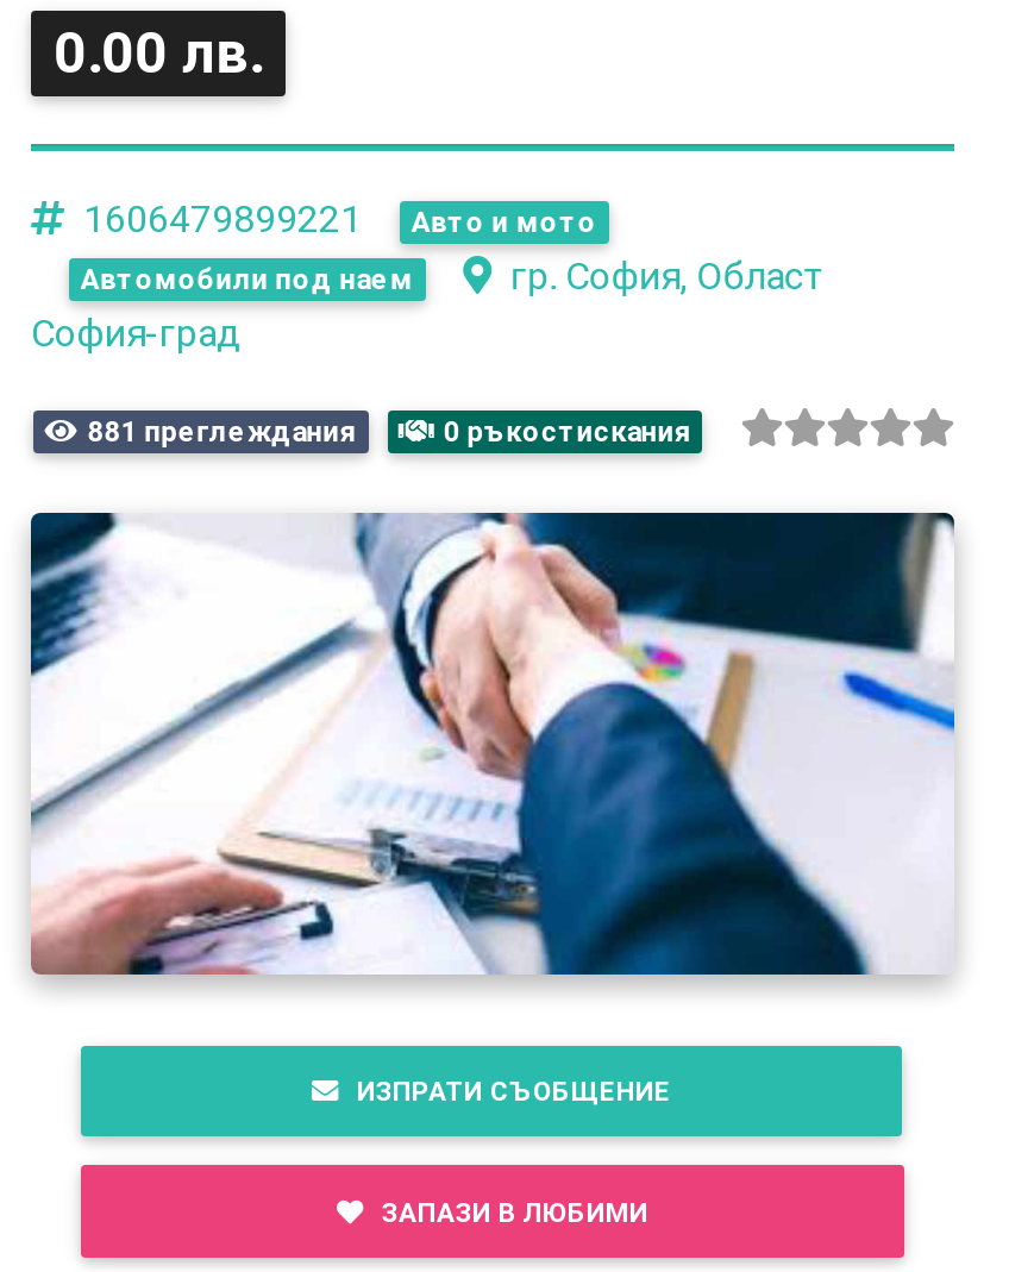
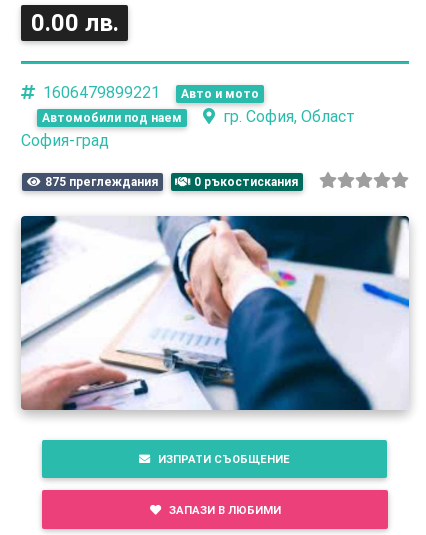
- 881 преглеждания
+ 875 преглеждания
